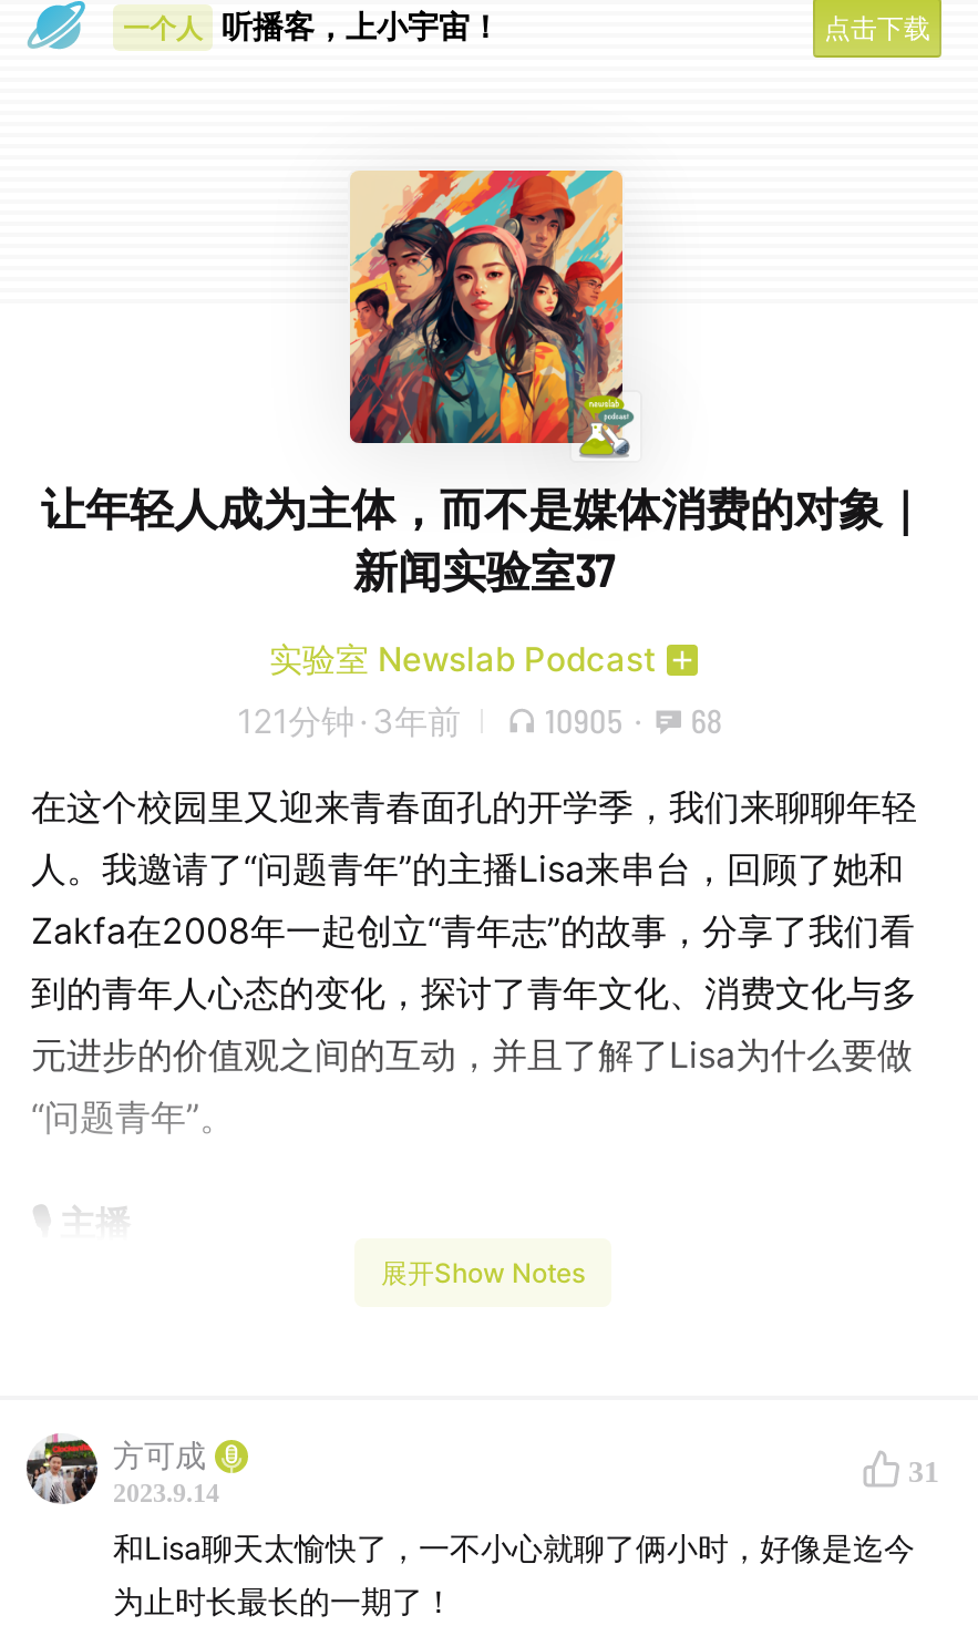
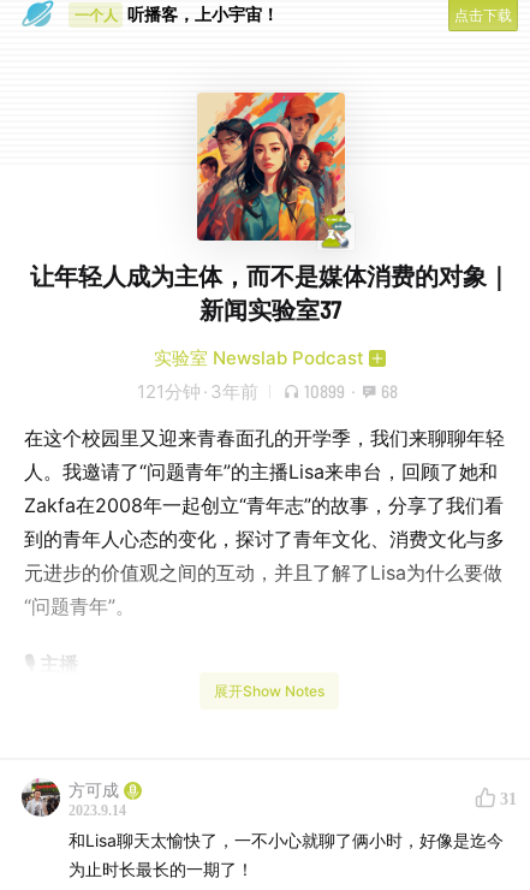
- 121分钟 · 3年前 10905 · 68
+ 121分钟 · 3年前 10899 · 68
